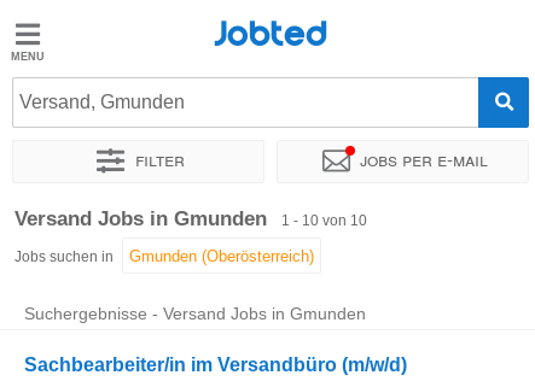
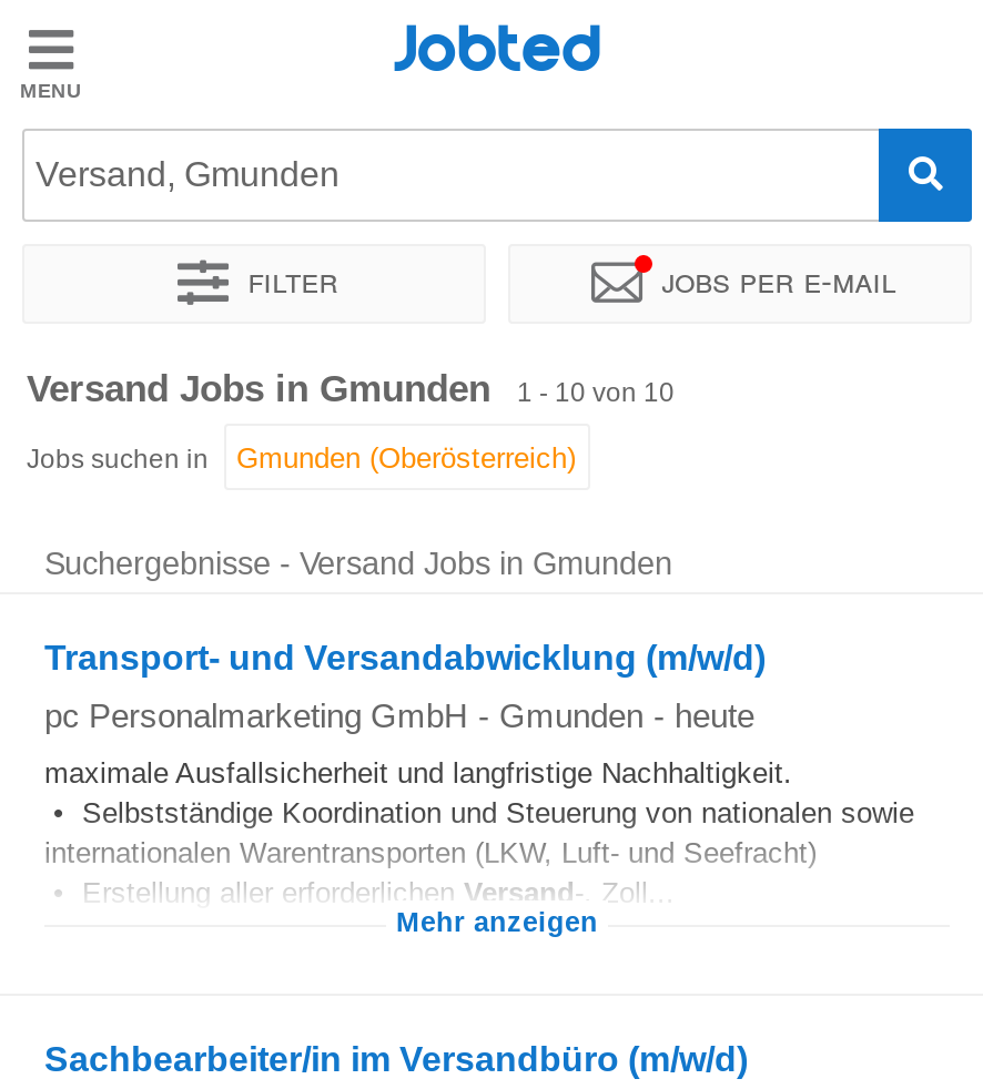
+ Transport- und Versandabwicklung (m/w/d)
+ pc Personalmarketing GmbH - Gmunden - heute
+ maximale Ausfallsicherheit und langfristige Nachhaltigkeit.
+ • Selbstständige Koordination und Steuerung von nationalen sowie
+ internationalen Warentransporten (LKW, Luft- und Seefracht)
+ • Erstellung aller erforderlichen Versand-, Zoll...
+ Mehr anzeigen
